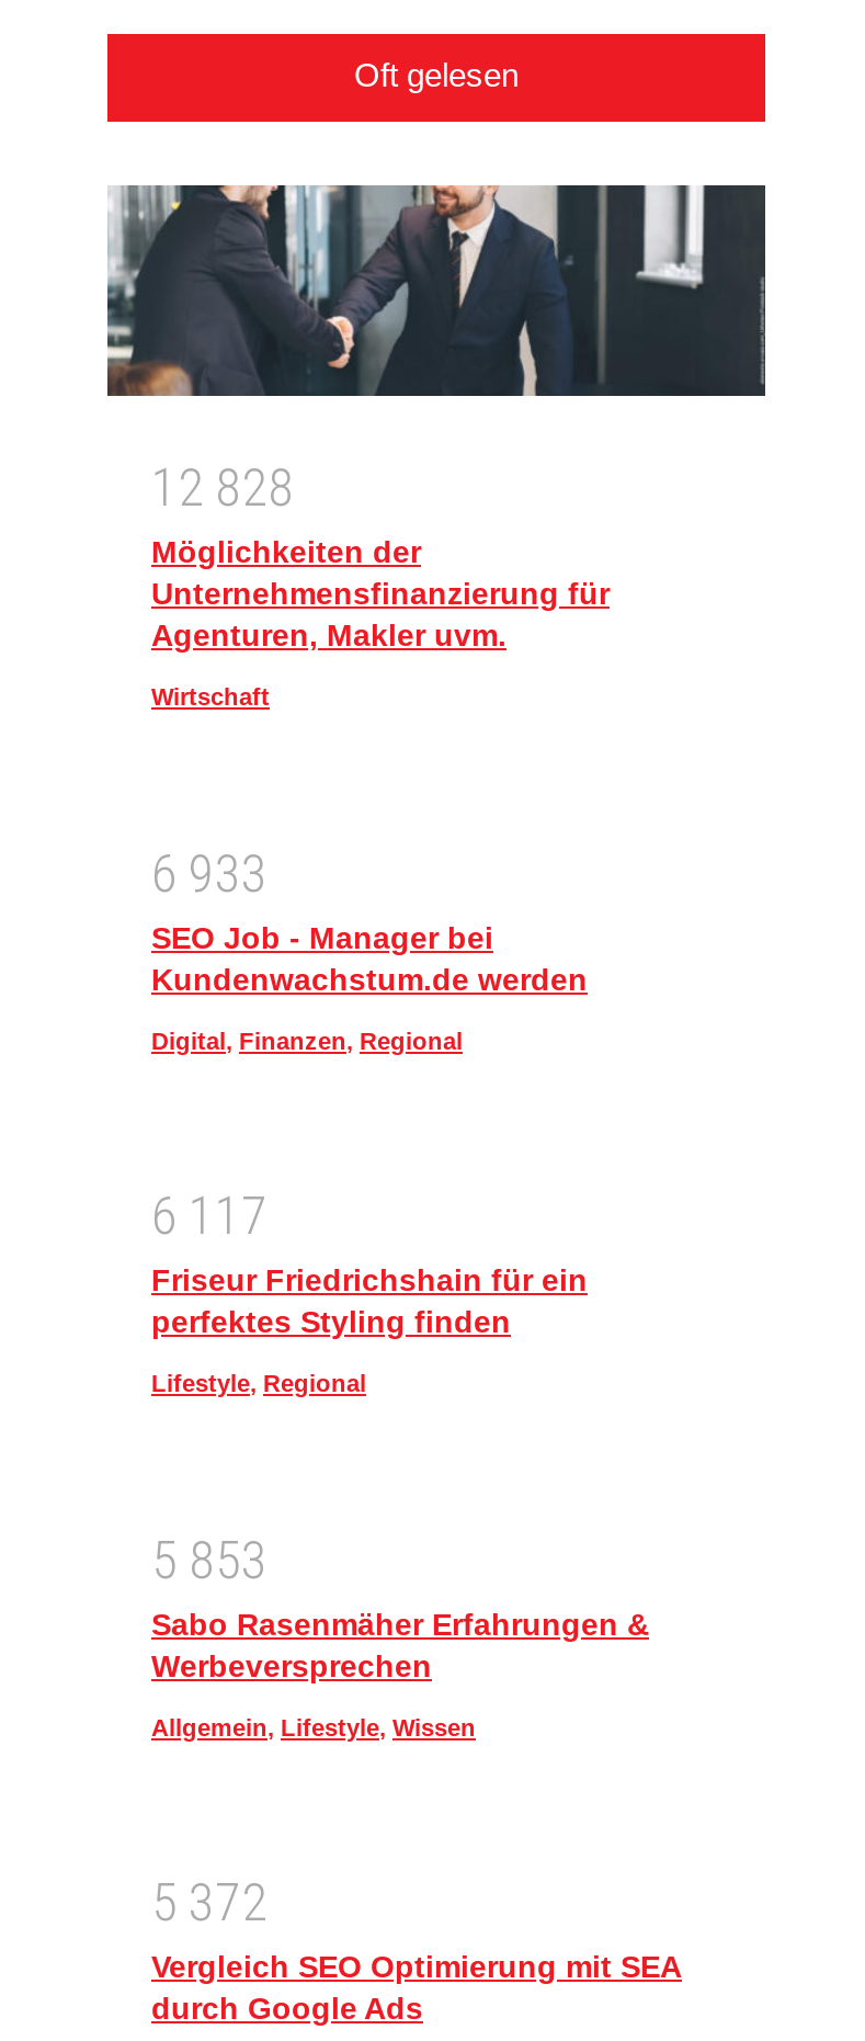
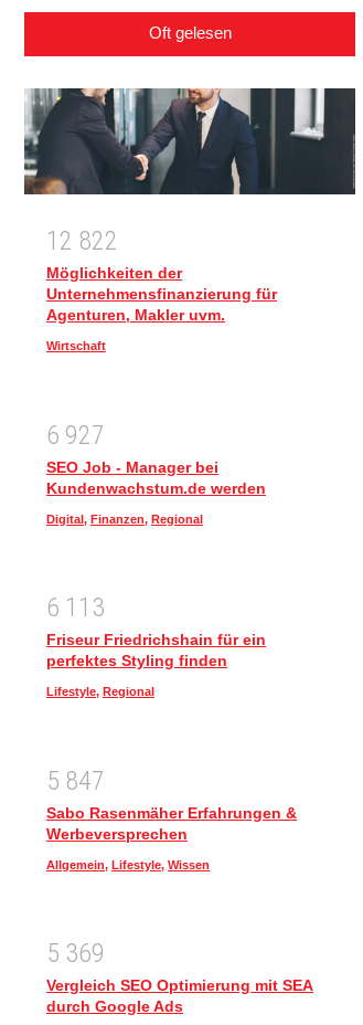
- 1 2 828
+ 1 2 822

- 6 933
+ 6 927

- 6 1 1 7
+ 6 1 1 3

- 5 853
+ 5 847

- 5 372
+ 5 369
